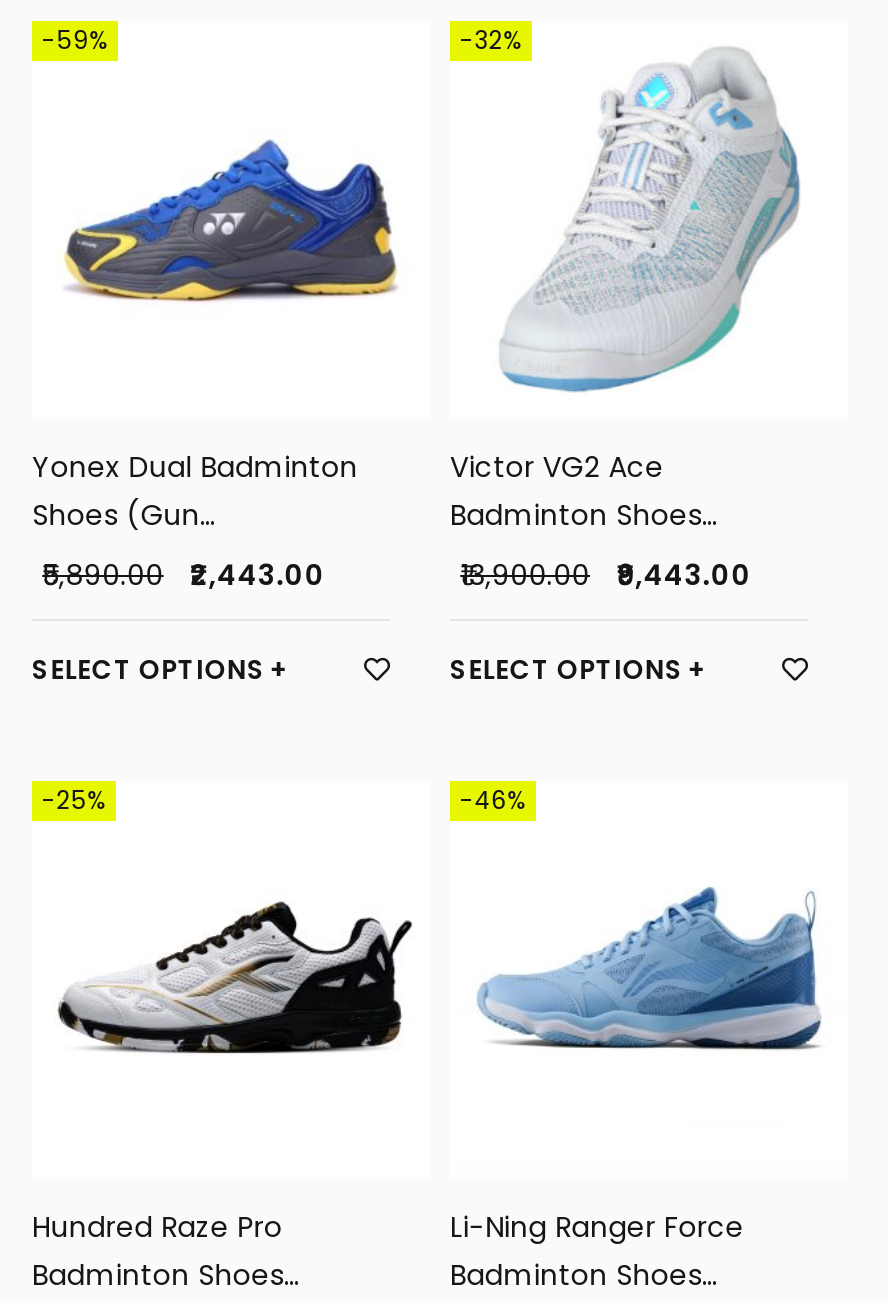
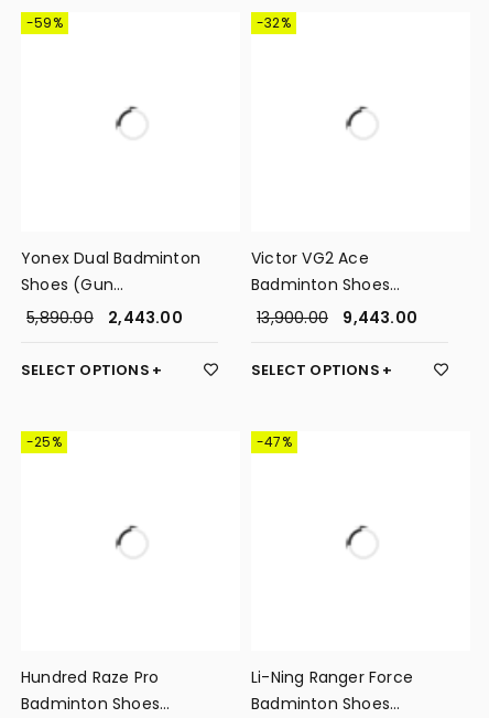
- [image]

- [image]

- -46%
+ -47%

- [image]

- [image]
